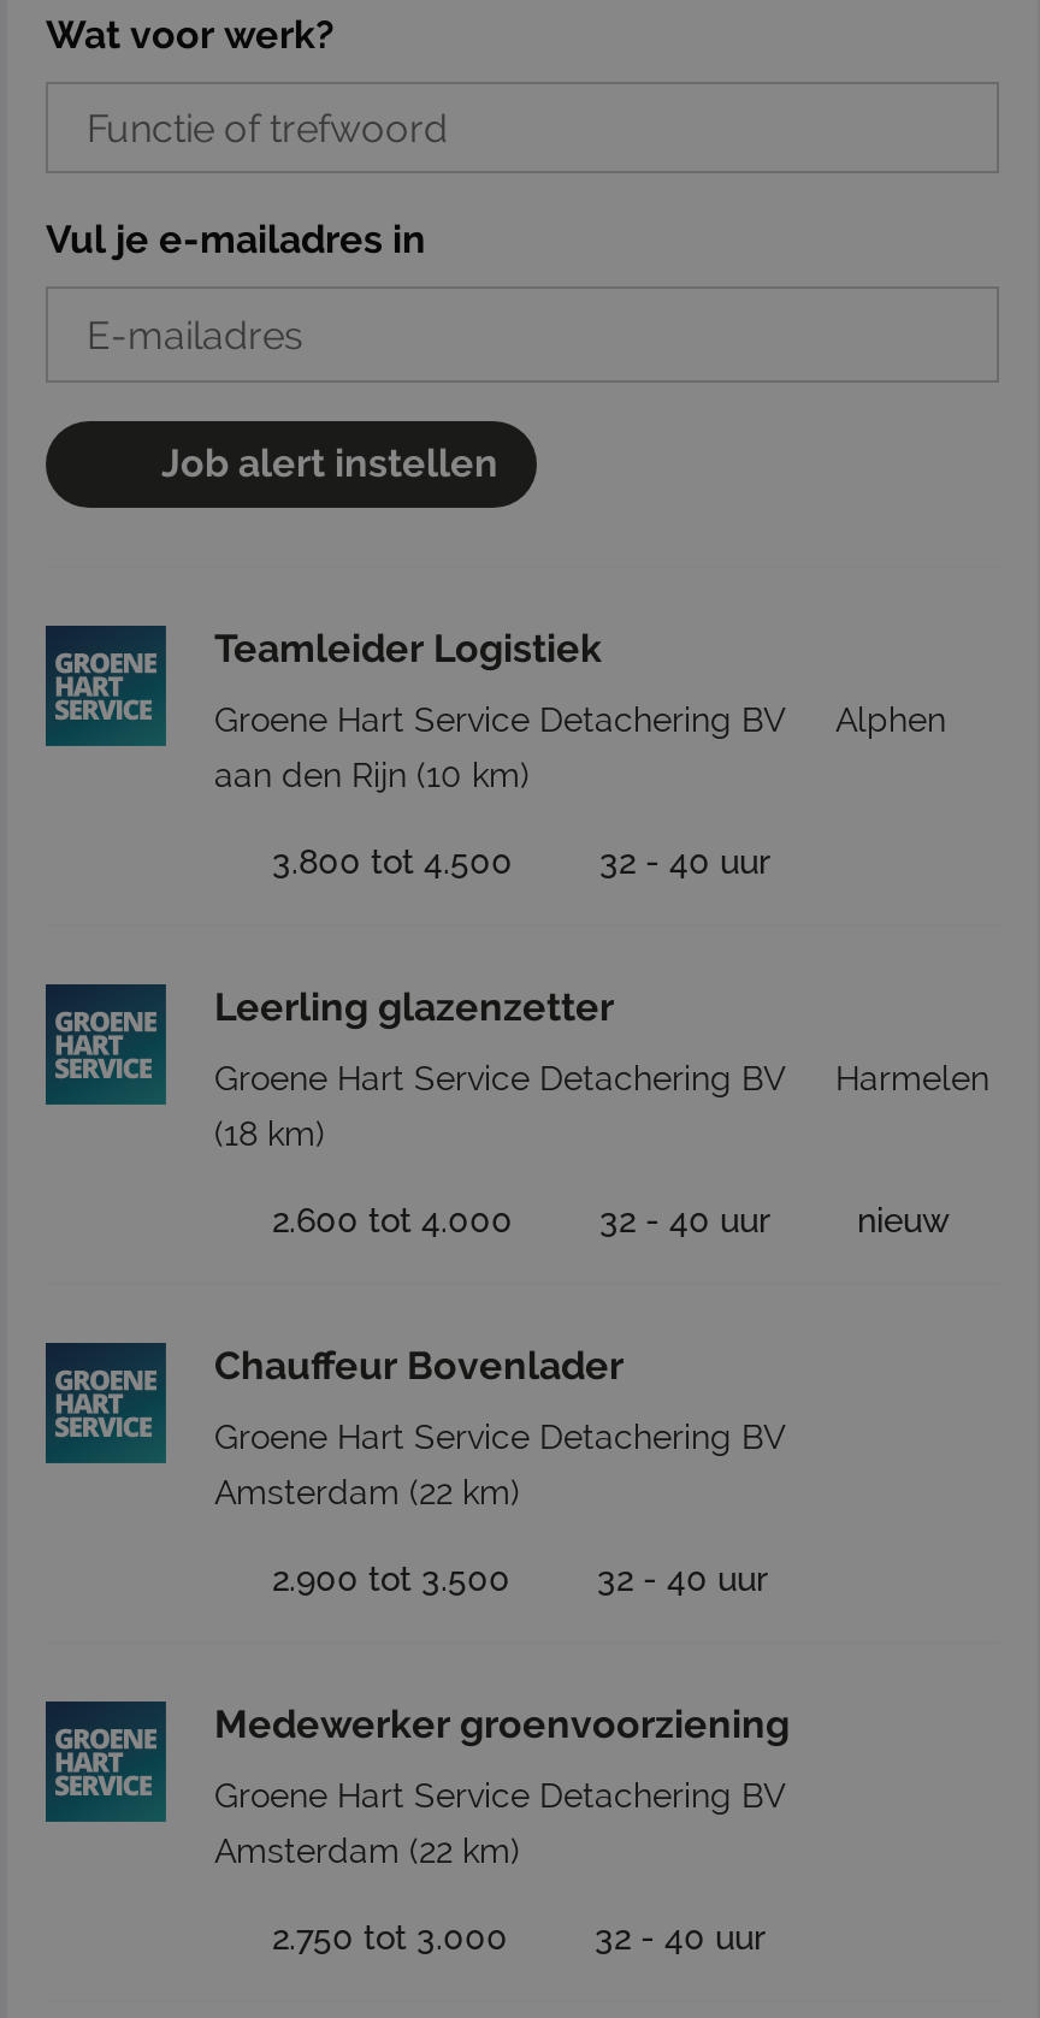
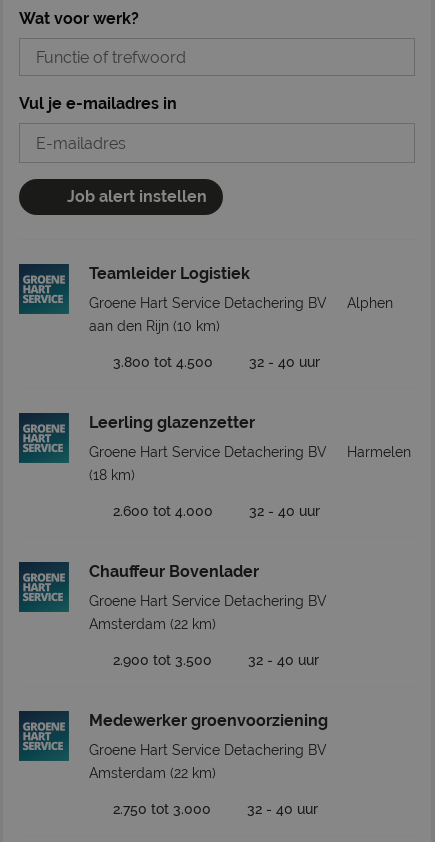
- nieuw
